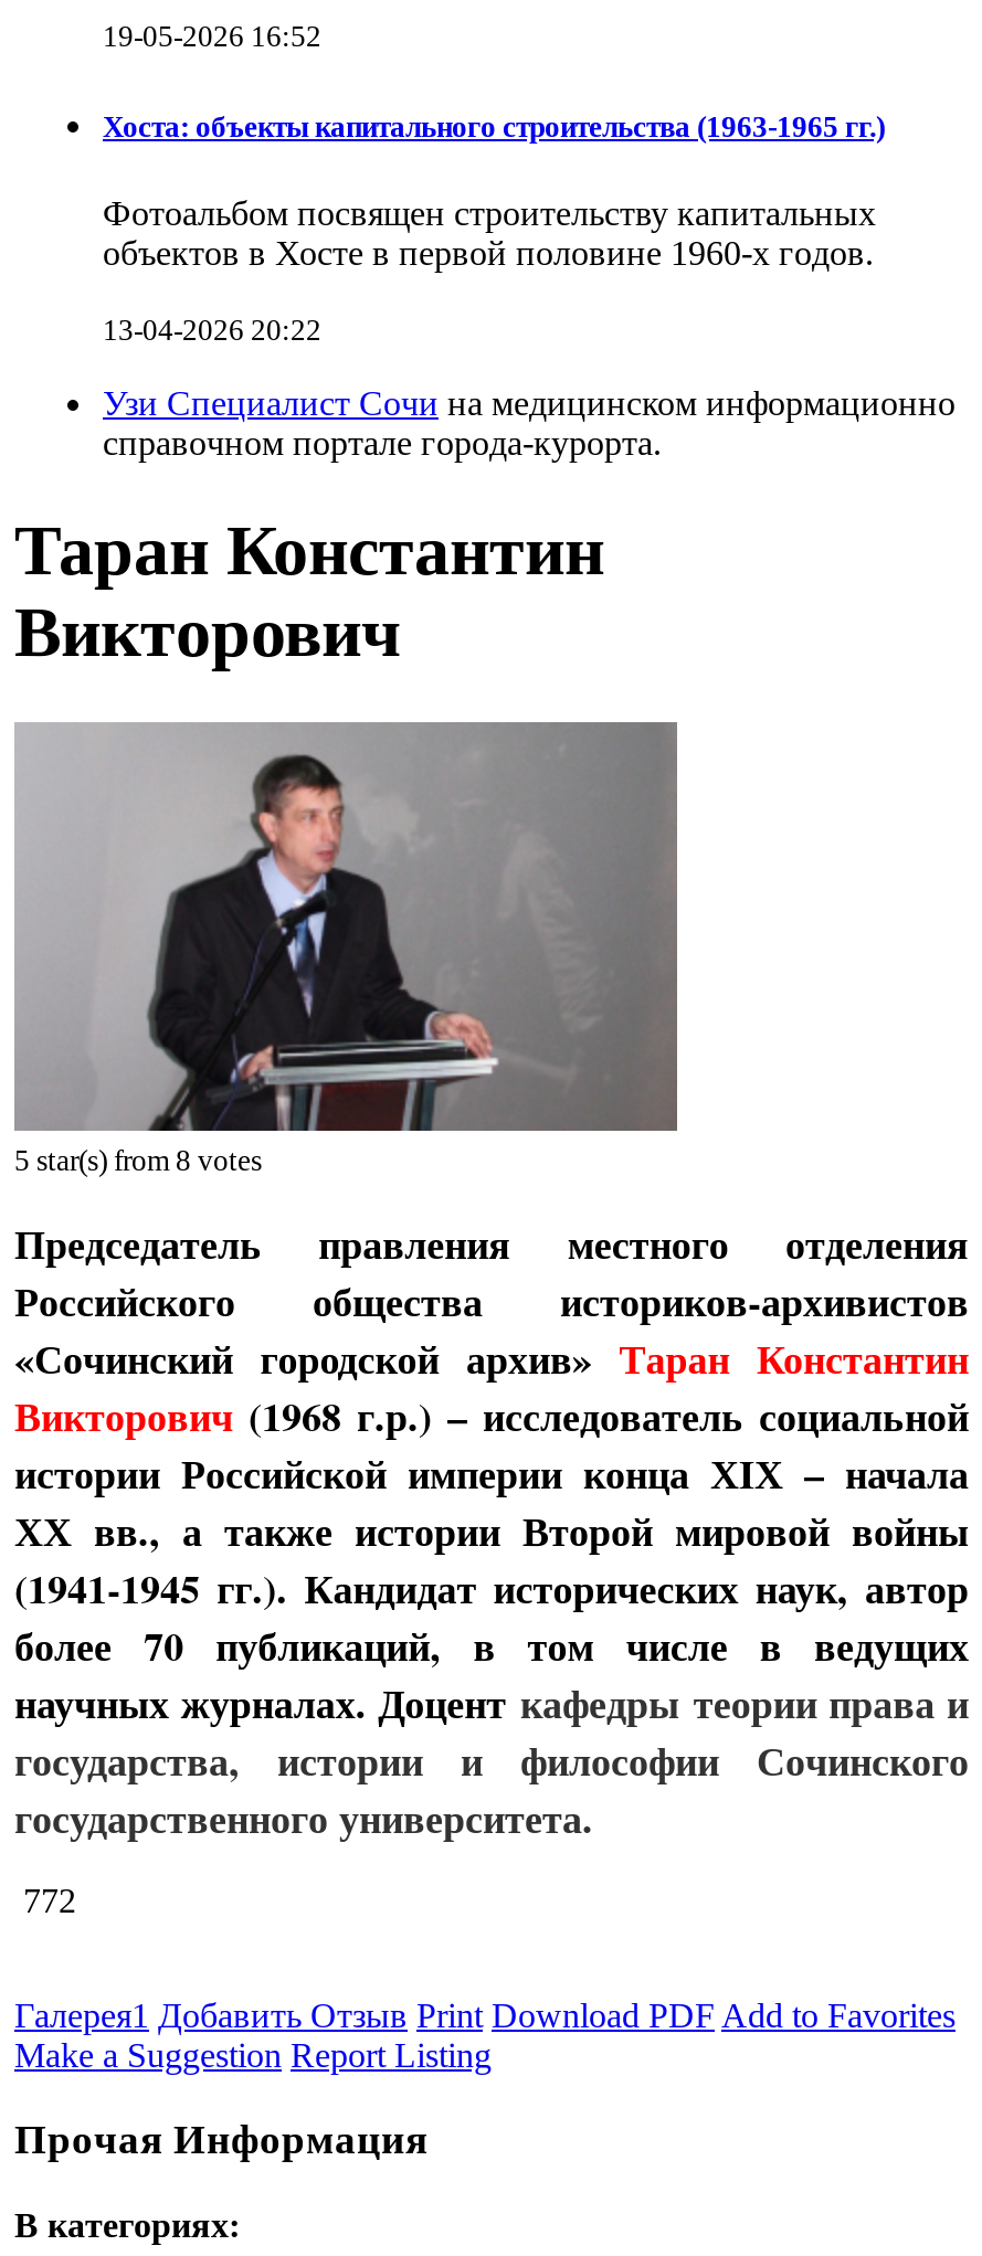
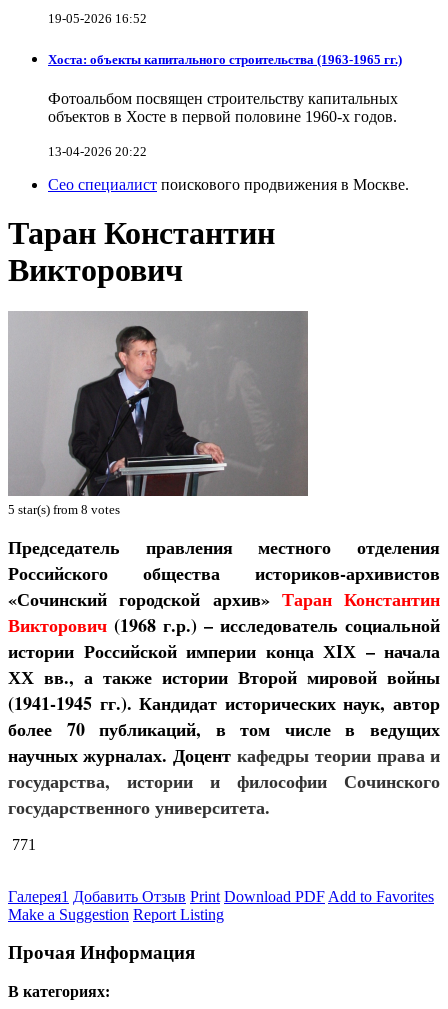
- Узи Специалист Сочи на медицинском информационно
- справочном портале города-курорта.
+ Сео специалист поискового продвижения в Москве.

- 772
+ 771
